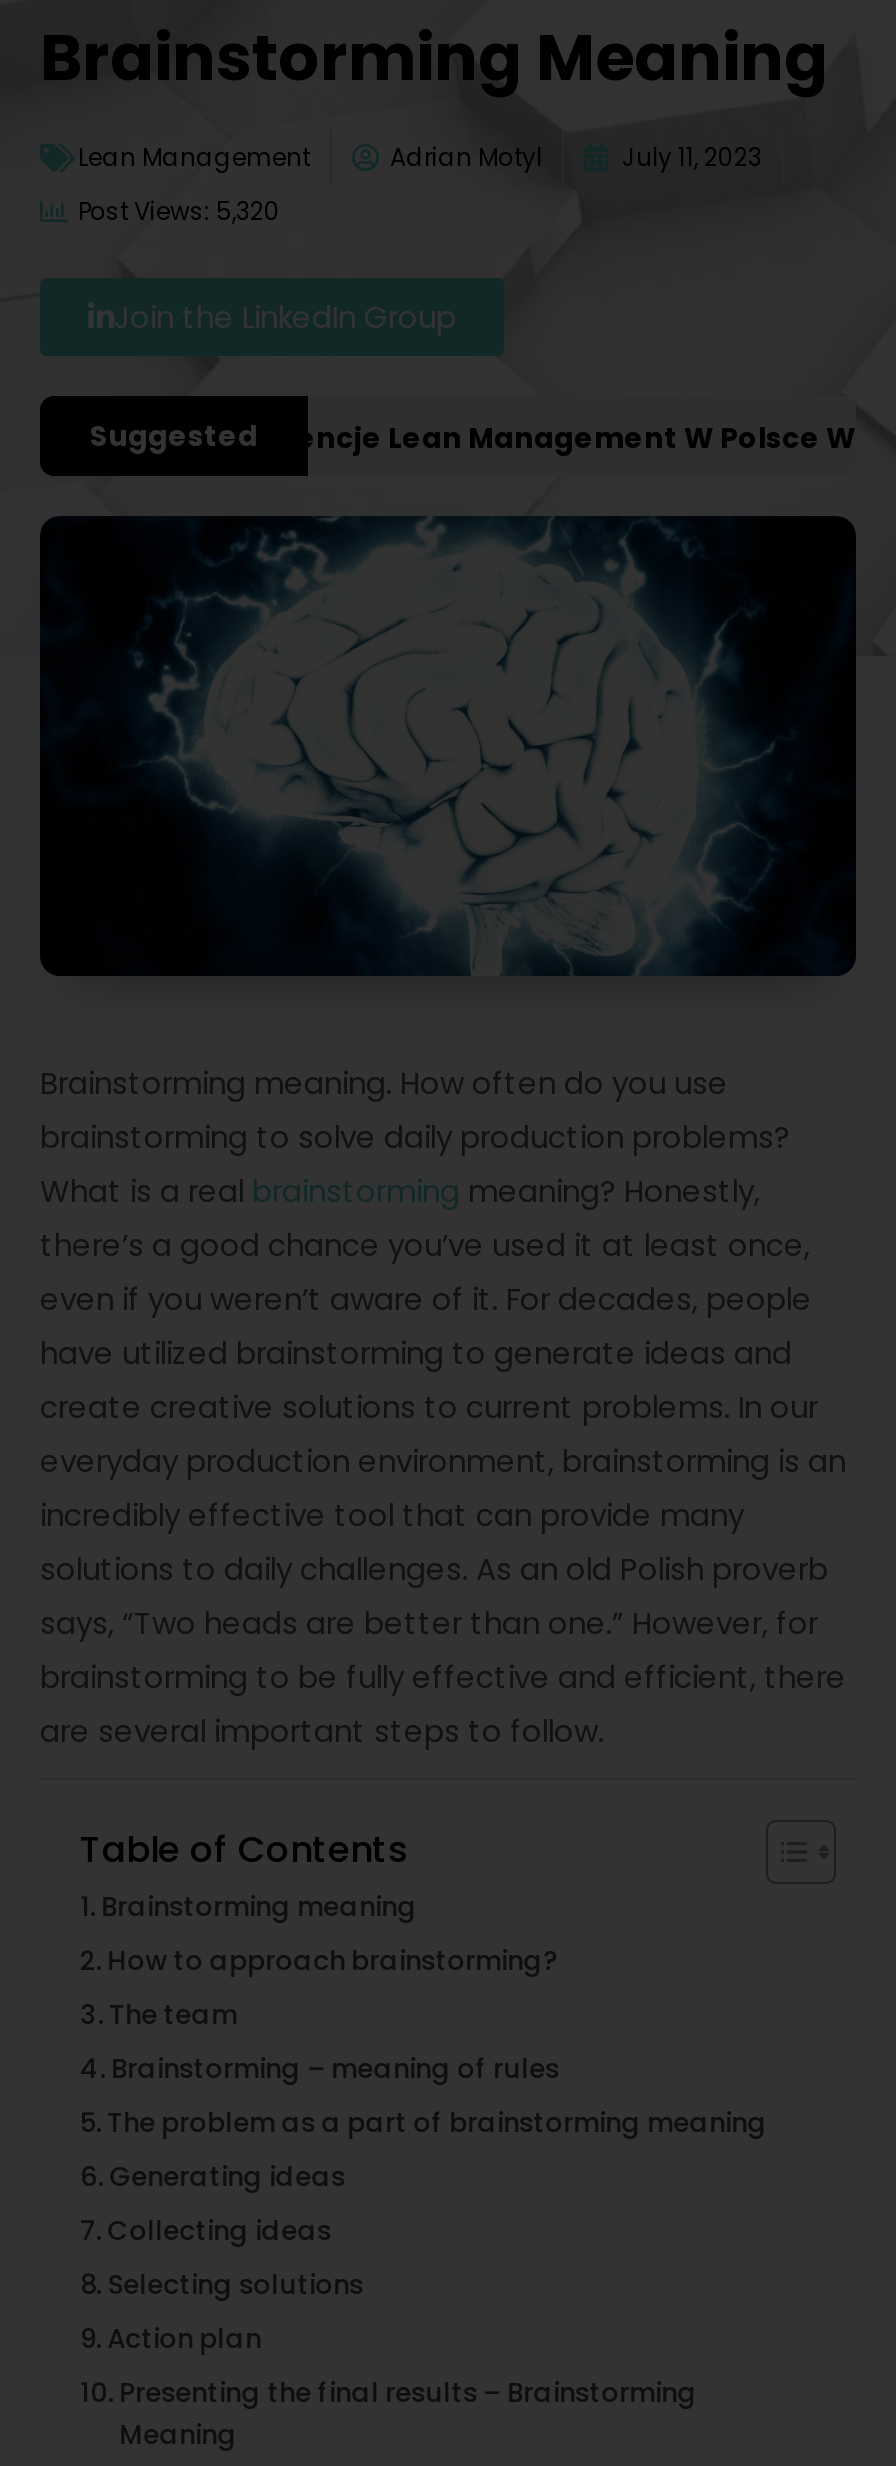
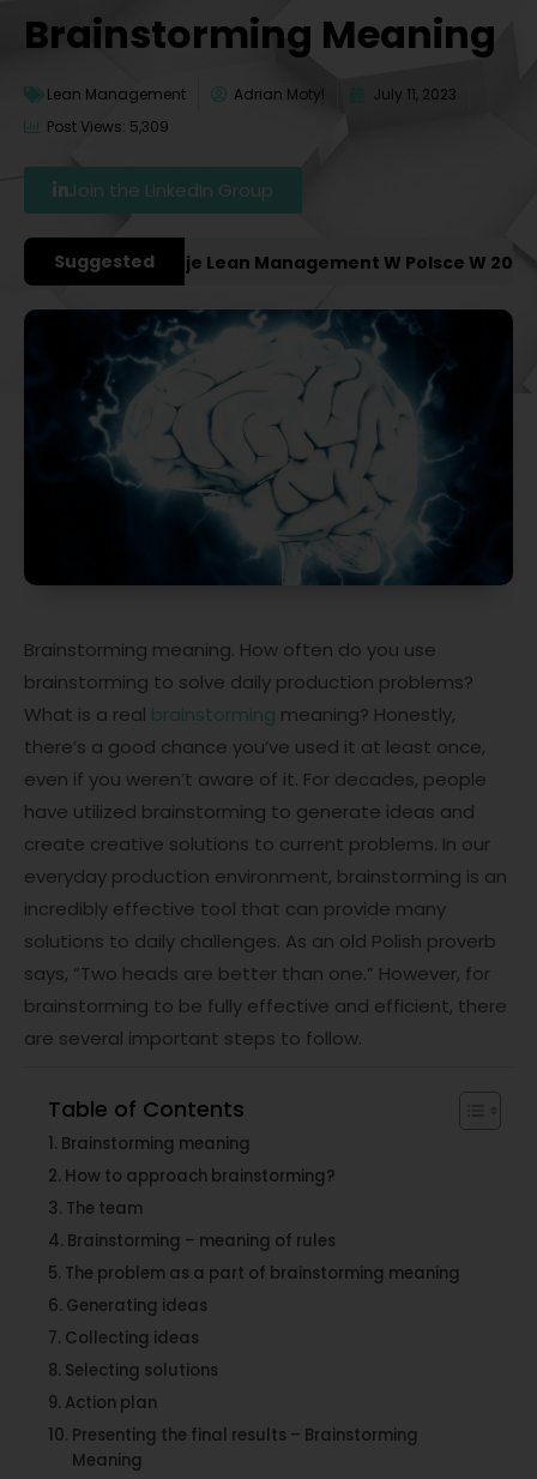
- Post Views: 5,320
+ Post Views: 5,309
